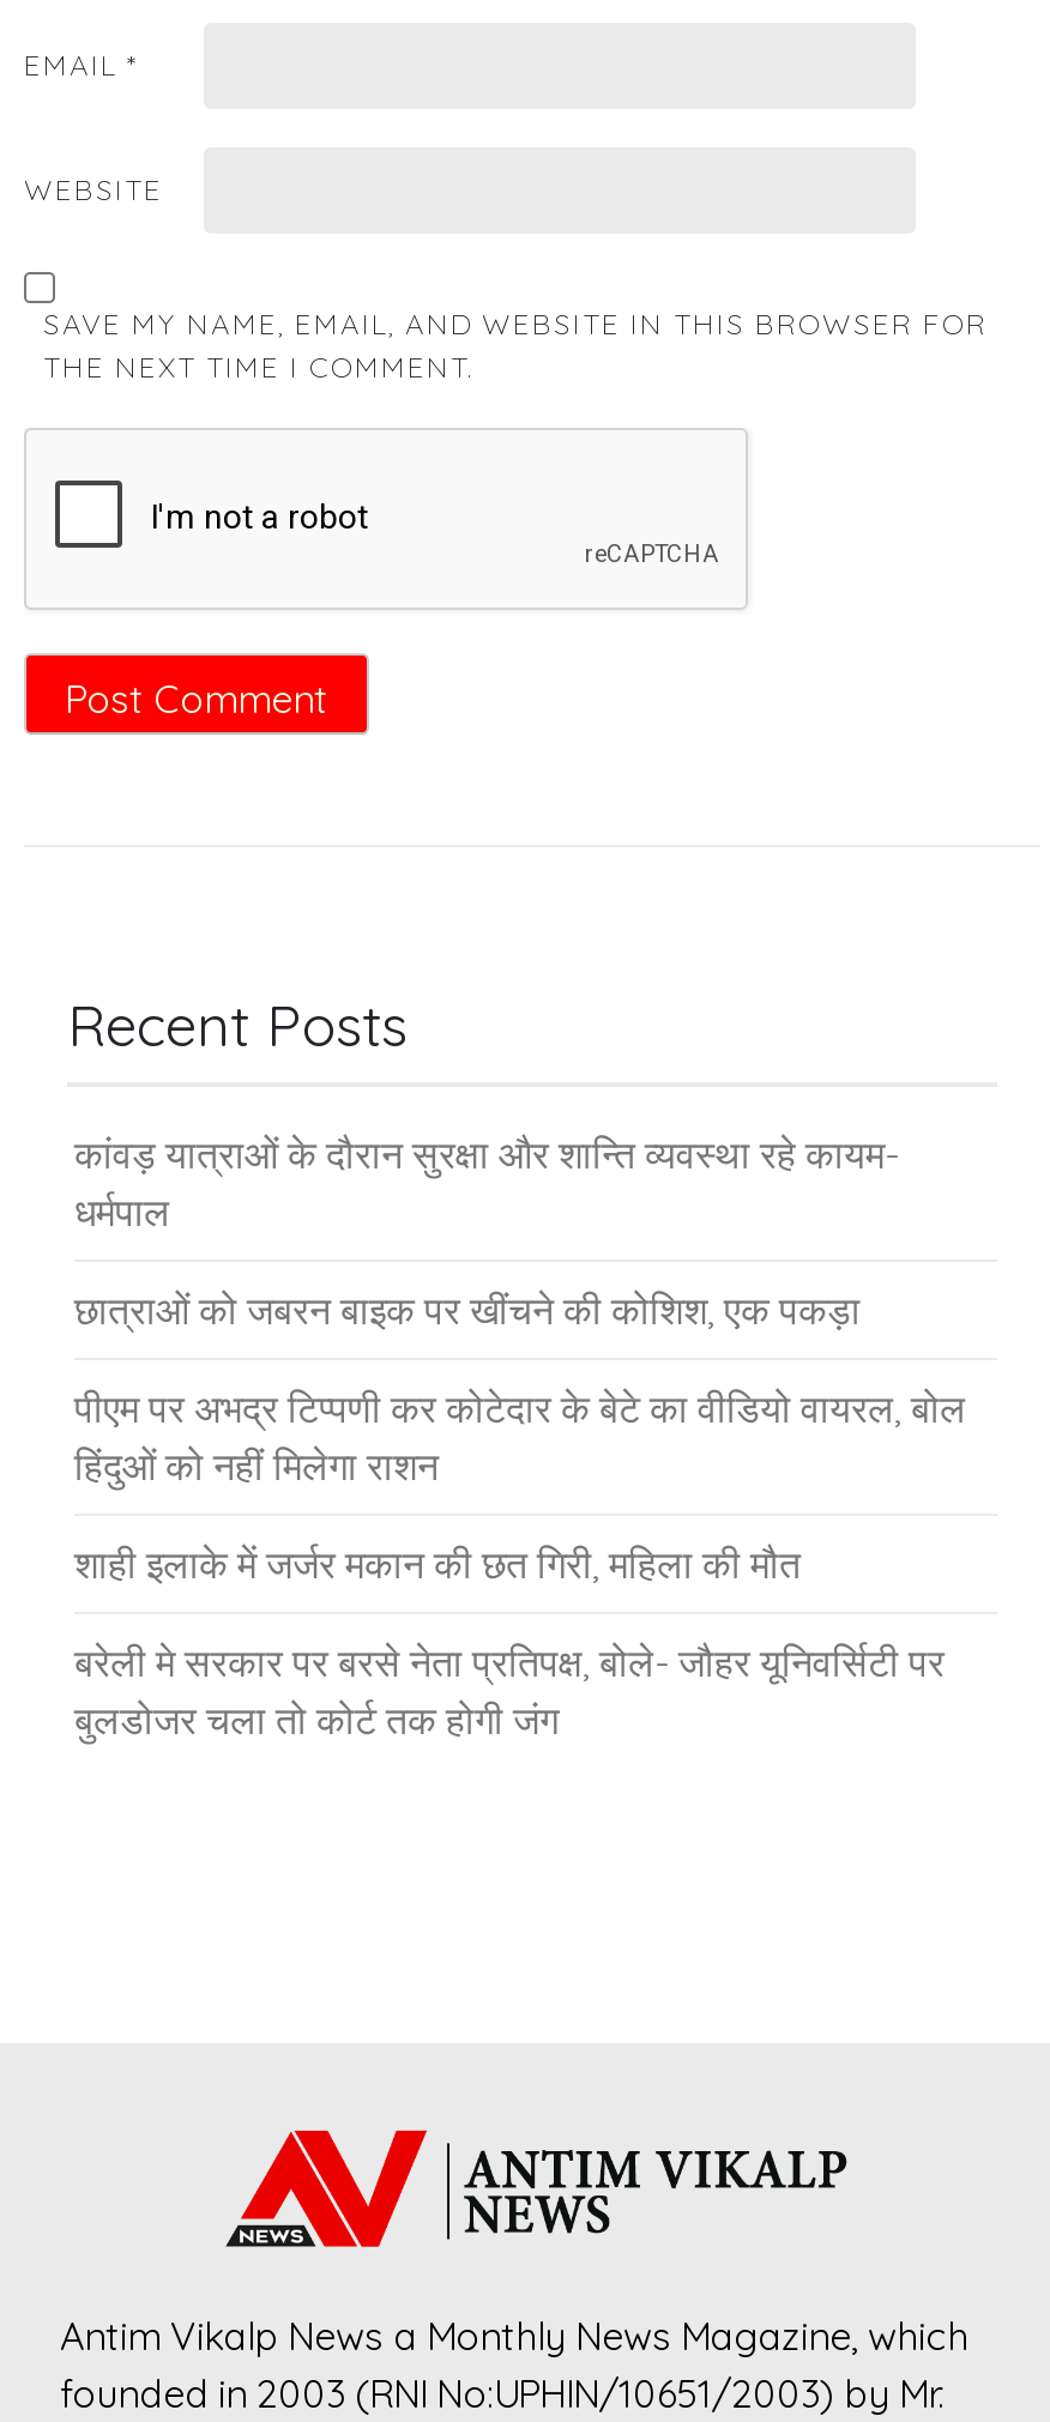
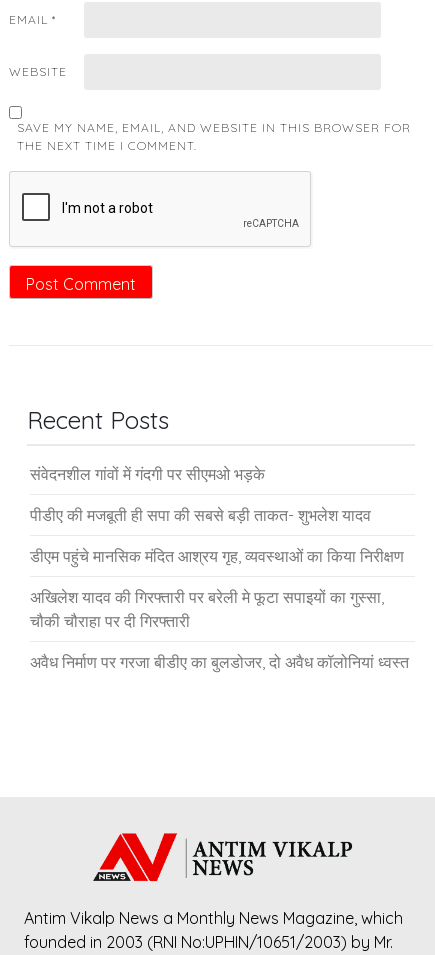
- कांवड़ यात्राओं के दौरान सुरक्षा और शान्ति व्यवस्था रहे कायम-
- धर्मपाल
+ संवेदनशील गांवों में गंदगी पर सीएमओ भड़के

- छात्राओं को जबरन बाइक पर खींचने की कोशिश, एक पकड़ा
+ पीडीए की मजबूती ही सपा की सबसे बड़ी ताकत- शुभलेश यादव

- पीएम पर अभद्र टिप्पणी कर कोटेदार के बेटे का वीडियो वायरल, बोल
- हिंदुओं को नहीं मिलेगा राशन
+ डीएम पहुंचे मानसिक मंदित आश्रय गृह, व्यवस्थाओं का किया निरीक्षण

- शाही इलाके में जर्जर मकान की छत गिरी, महिला की मौत
+ अखिलेश यादव की गिरफ्तारी पर बरेली मे फूटा सपाइयों का गुस्सा,
+ चौकी चौराहा पर दी गिरफ्तारी

- बरेली मे सरकार पर बरसे नेता प्रतिपक्ष, बोले- जौहर यूनिवर्सिटी पर
- बुलडोजर चला तो कोर्ट तक होगी जंग
+ अवैध निर्माण पर गरजा बीडीए का बुलडोजर, दो अवैध कॉलोनियां ध्वस्त
